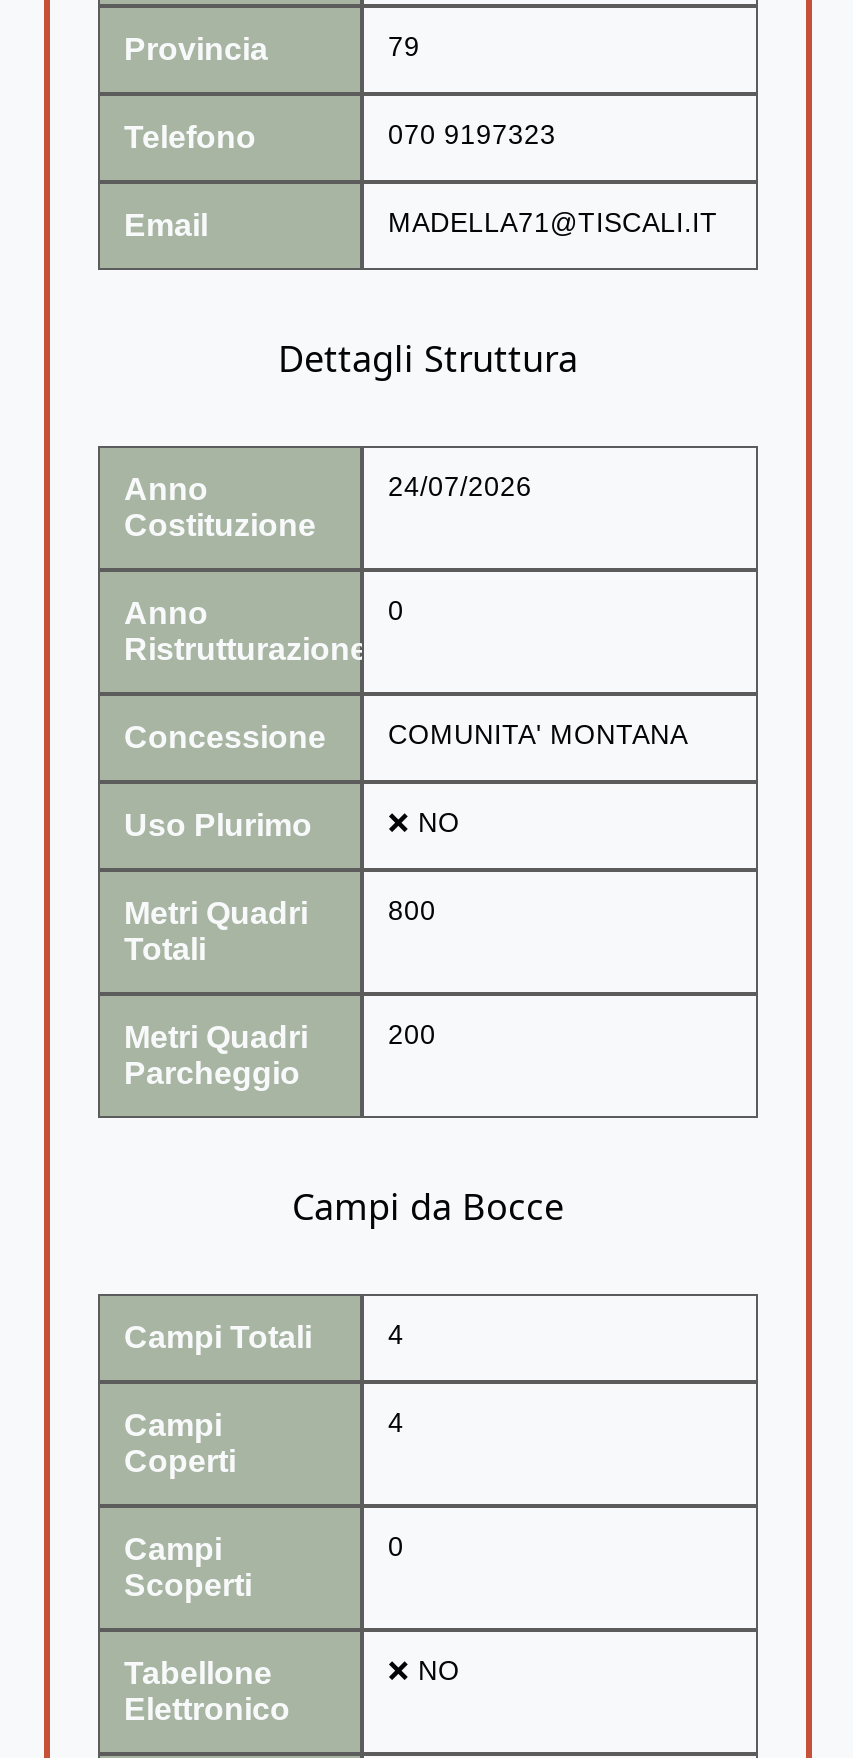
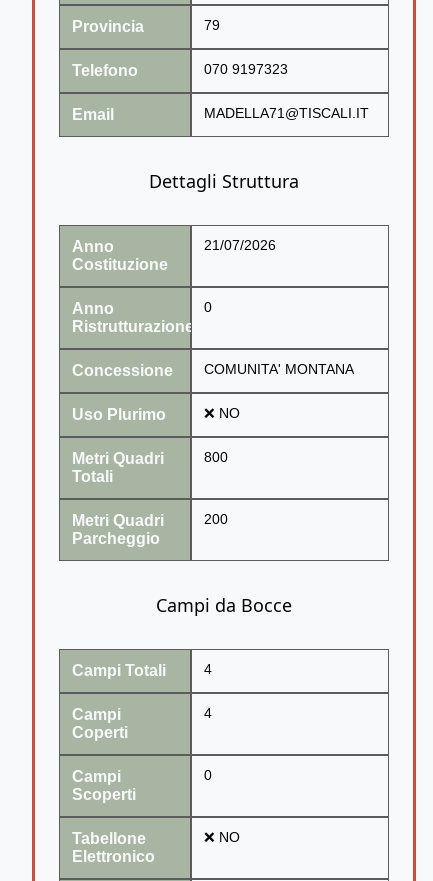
- 24/07/2026
+ 21/07/2026
